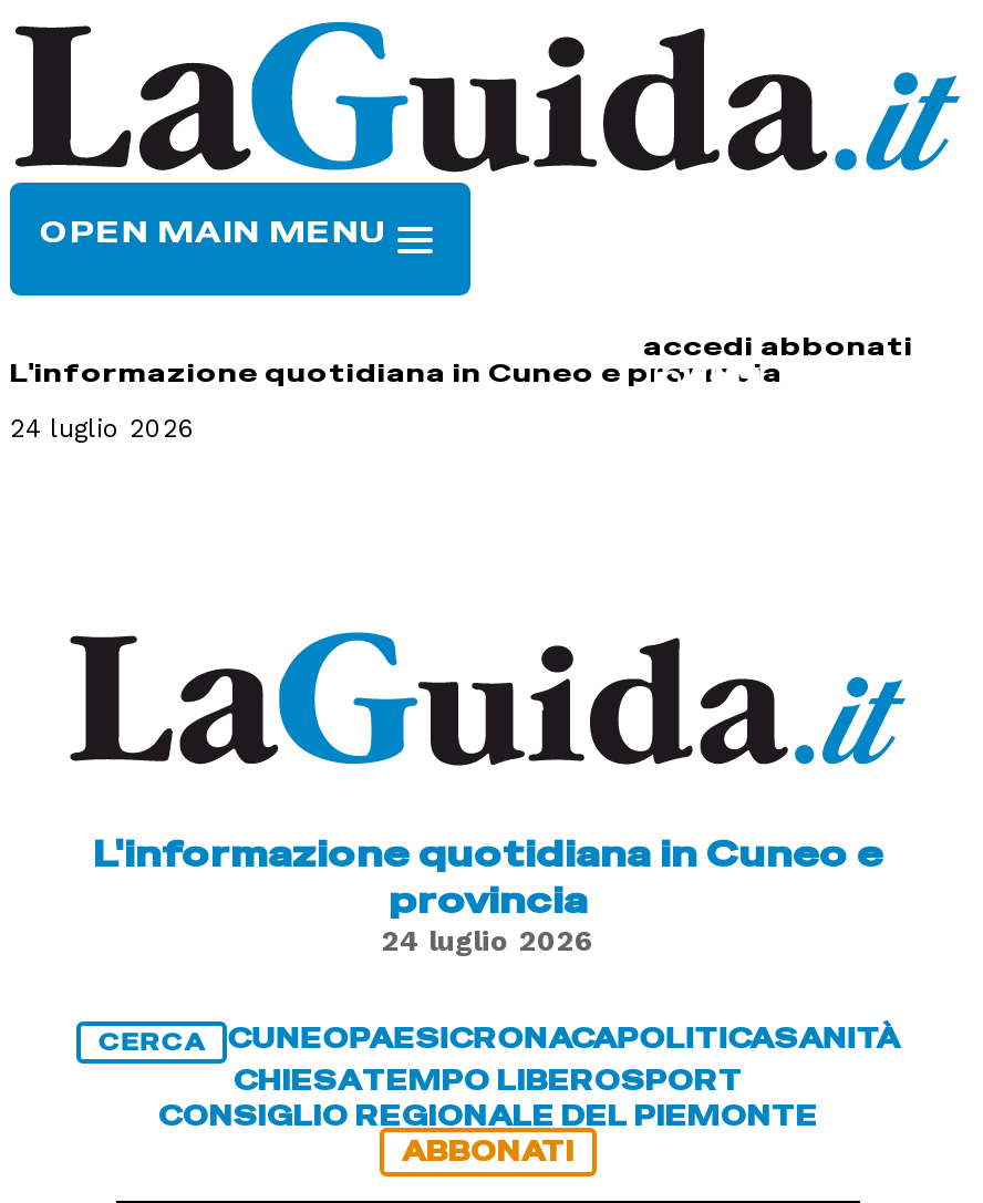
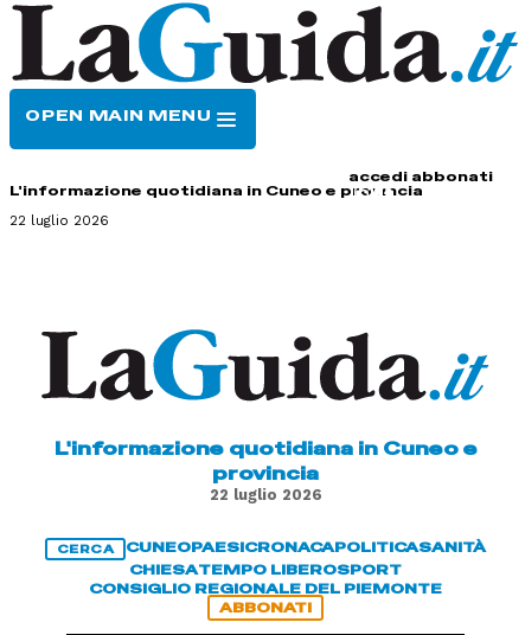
- 24 luglio 2026
+ 22 luglio 2026

- 24 luglio 2026
+ 22 luglio 2026
